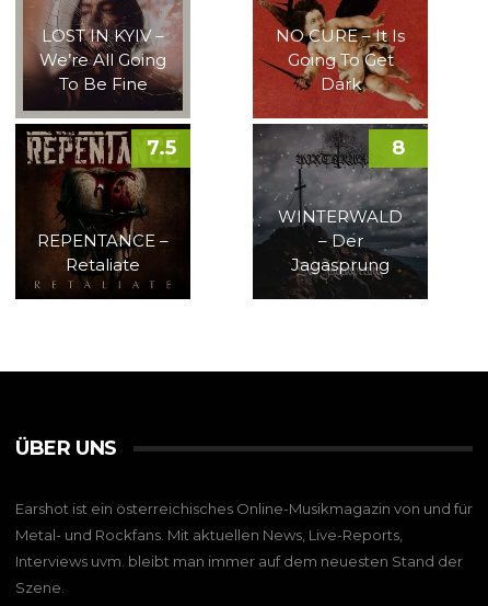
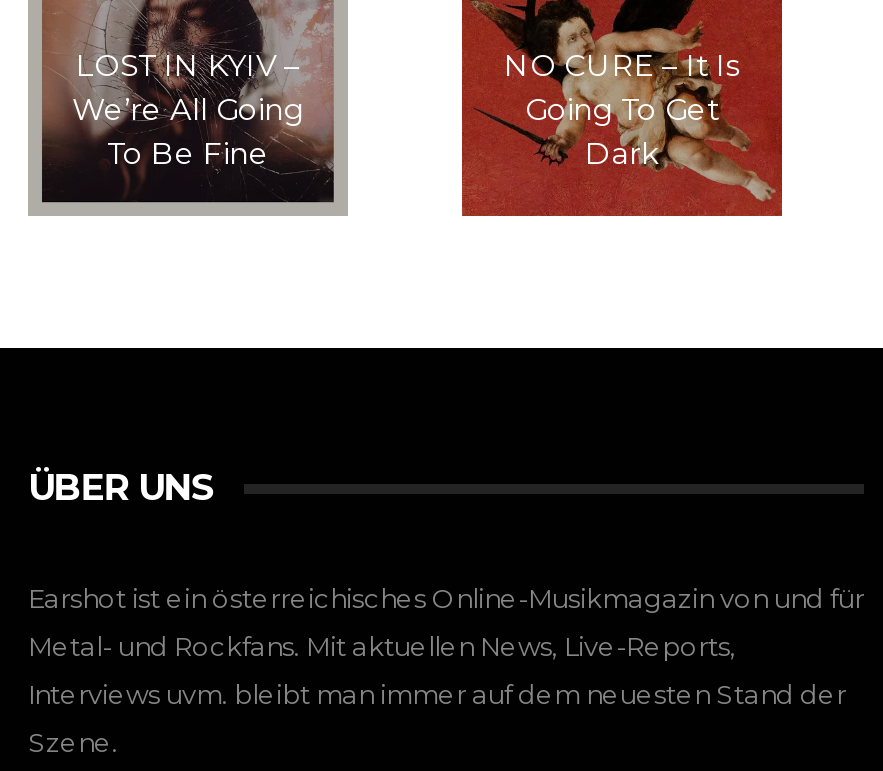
- [image]
- REPENTANCE –
- Retaliate

- [image]
- 7.5
- WINTERWALD
- – Der
- Jagasprung

- 8
